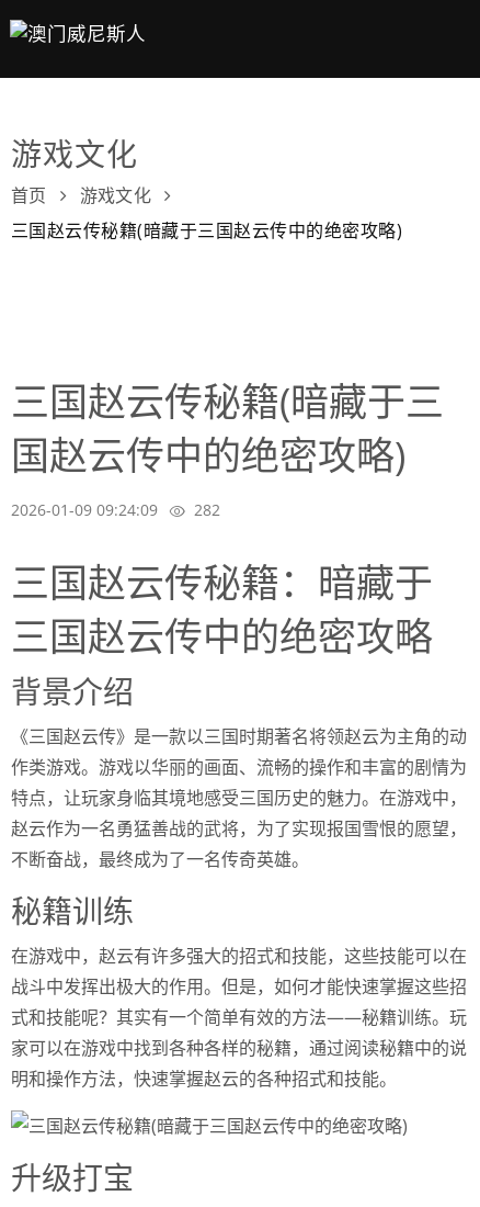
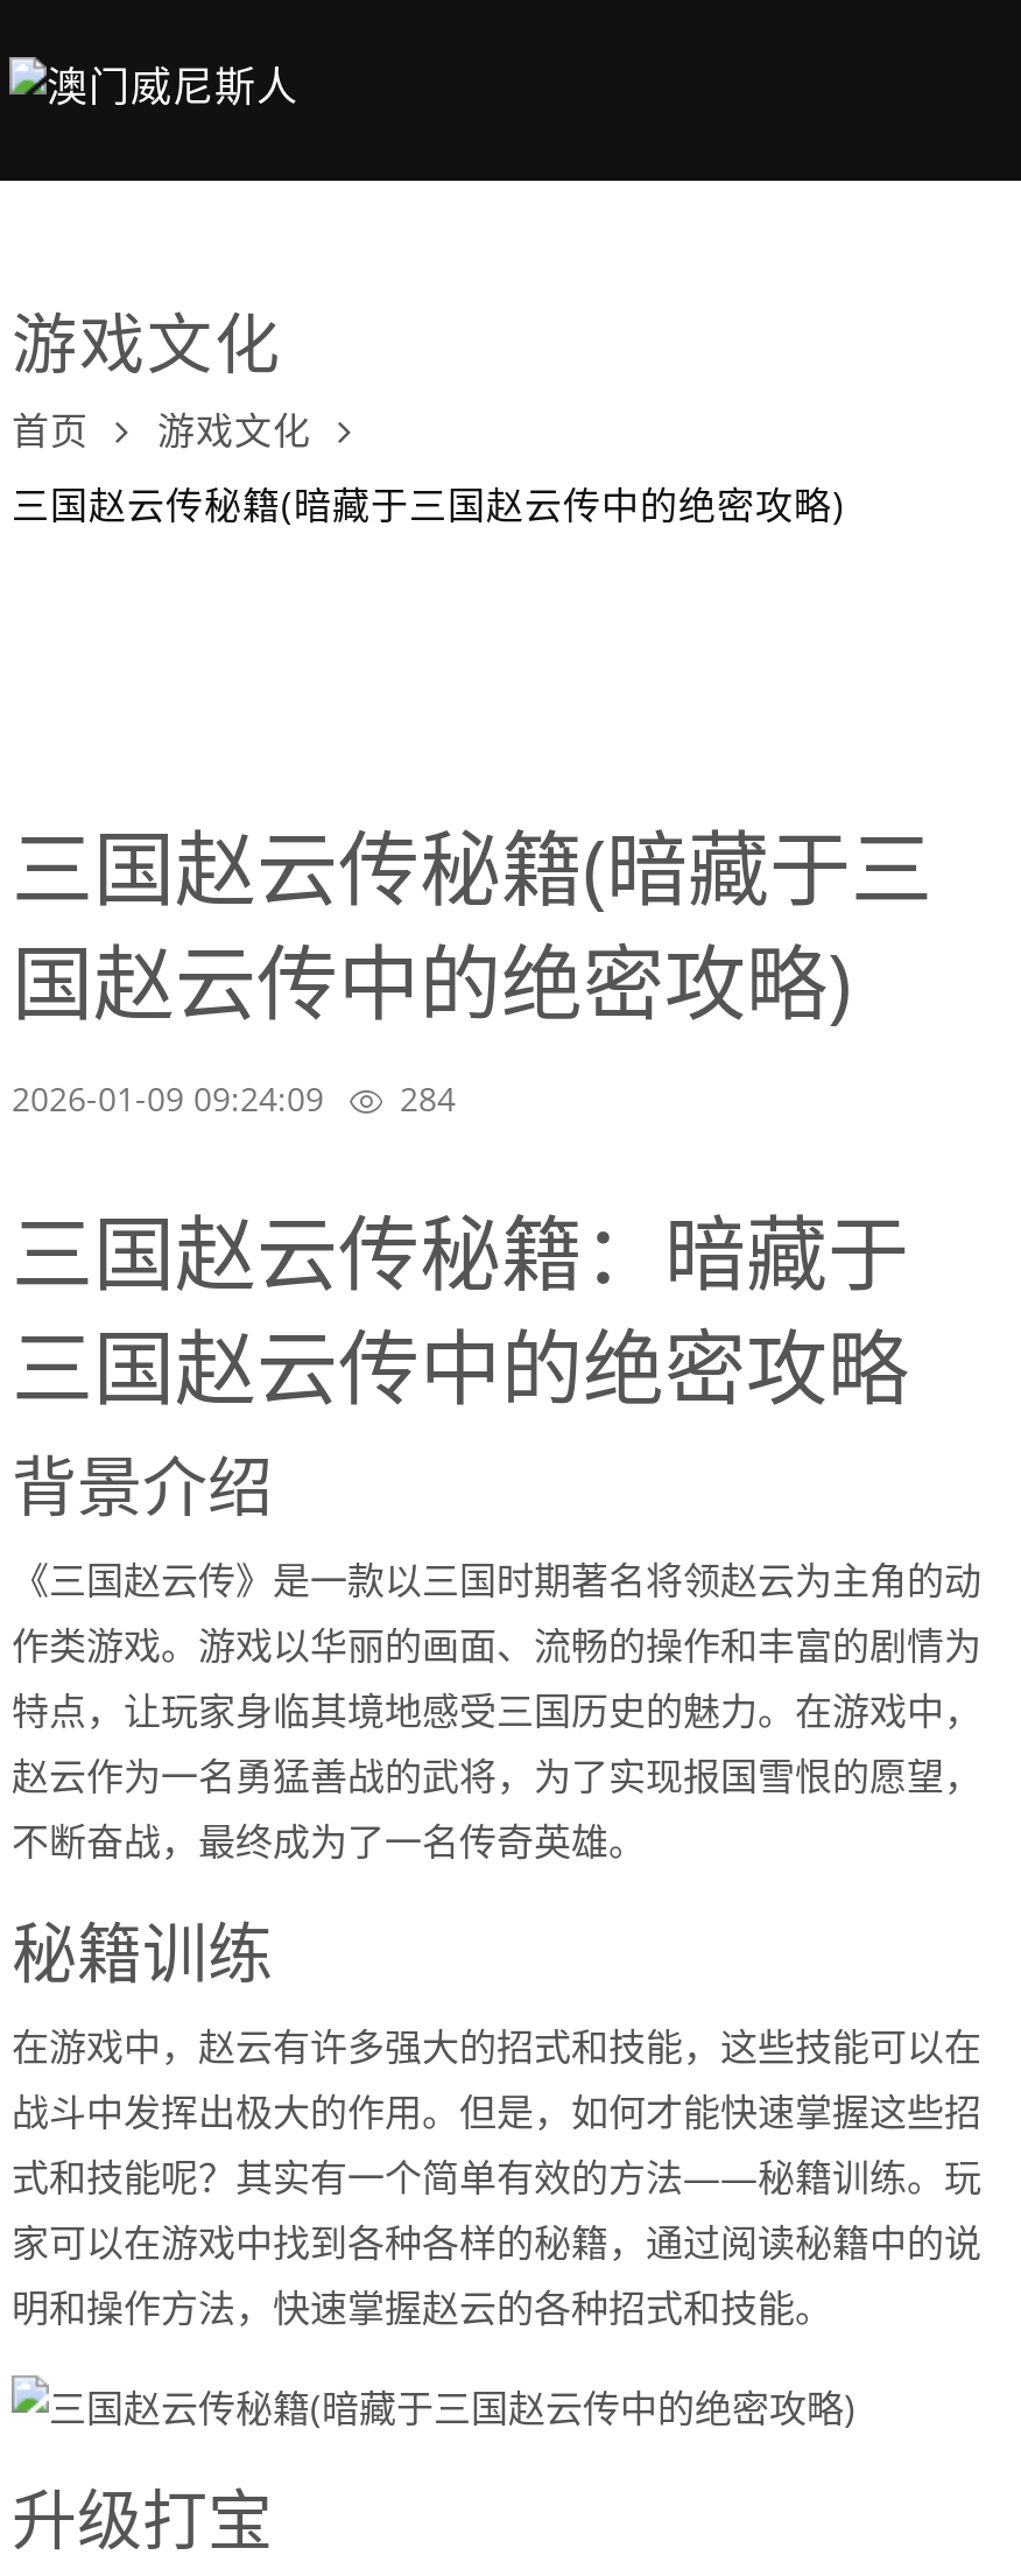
- 2026-01-09 09:24:09 282
+ 2026-01-09 09:24:09 284
